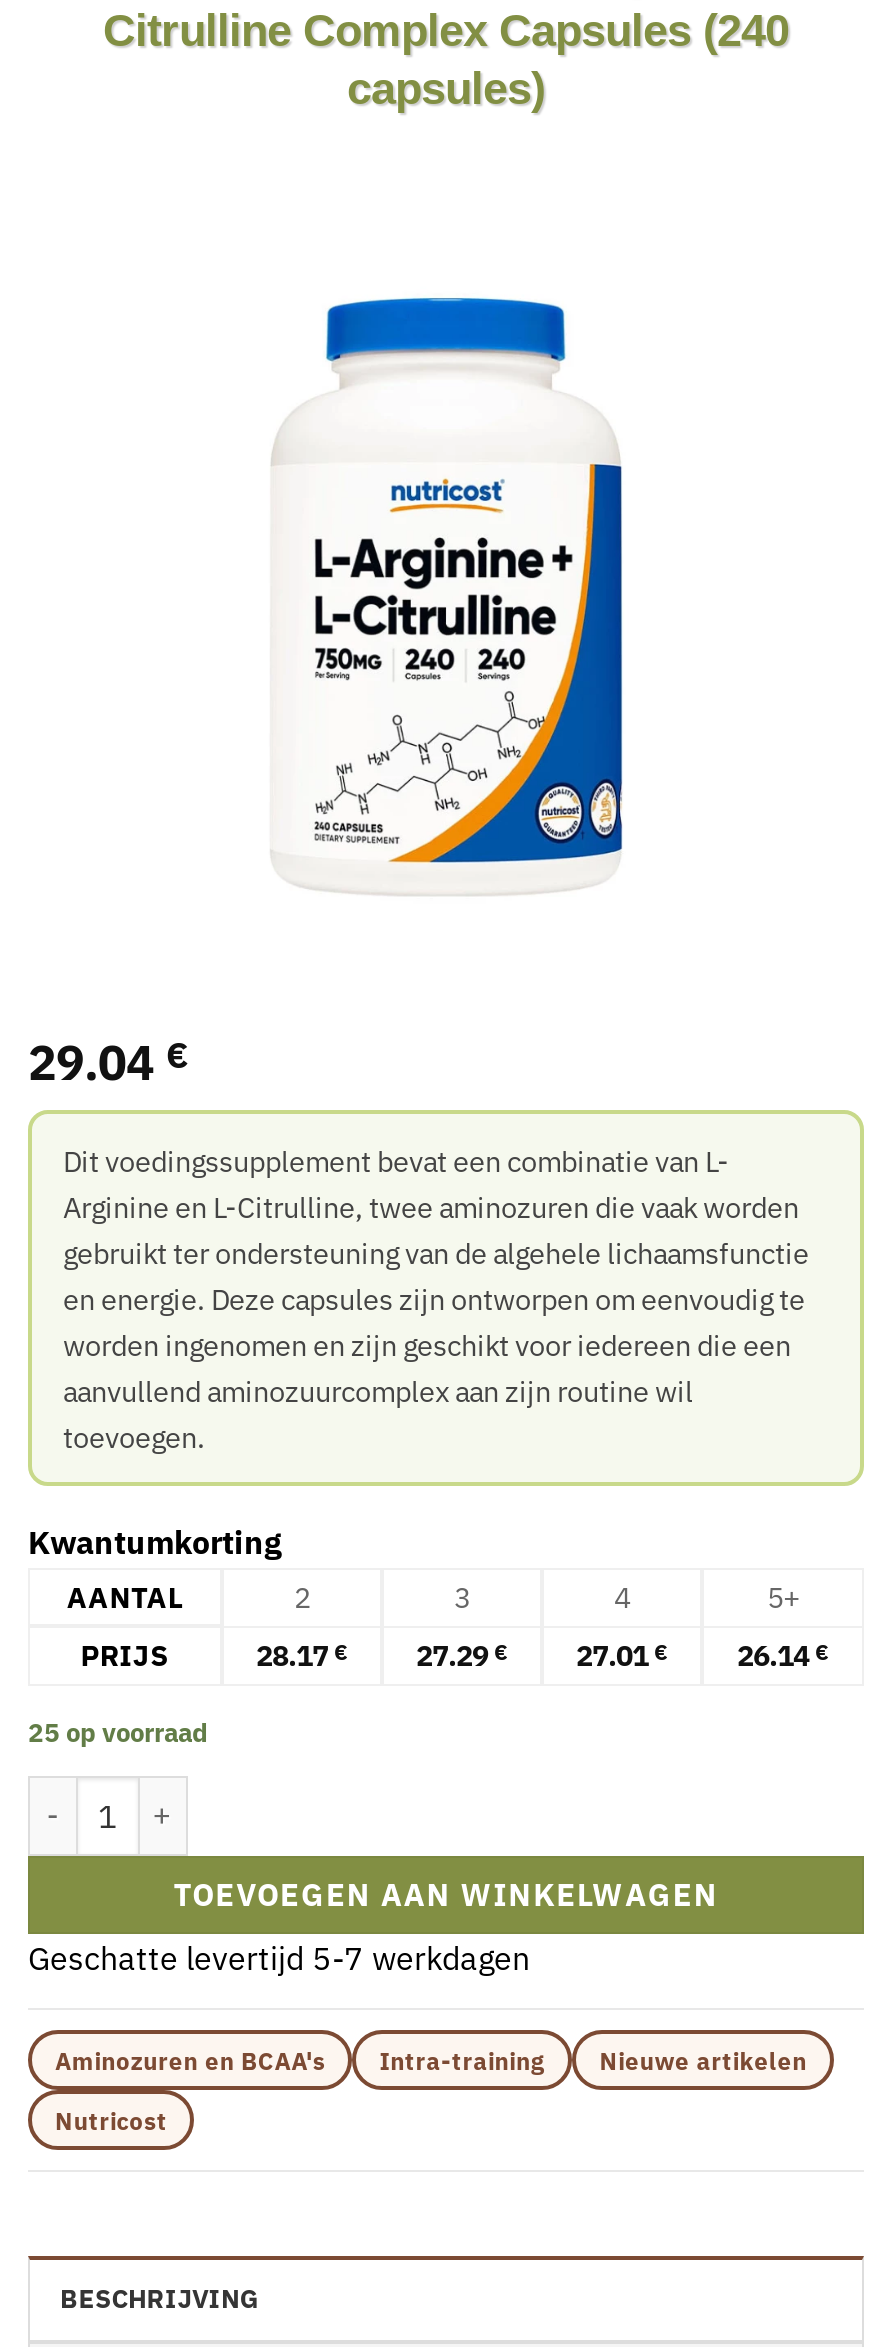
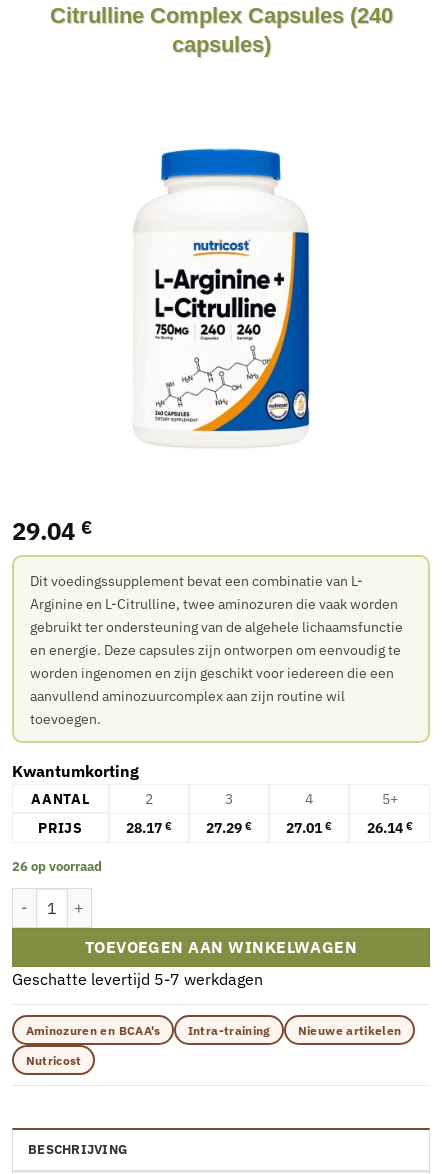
- 25 op voorraad
+ 26 op voorraad
